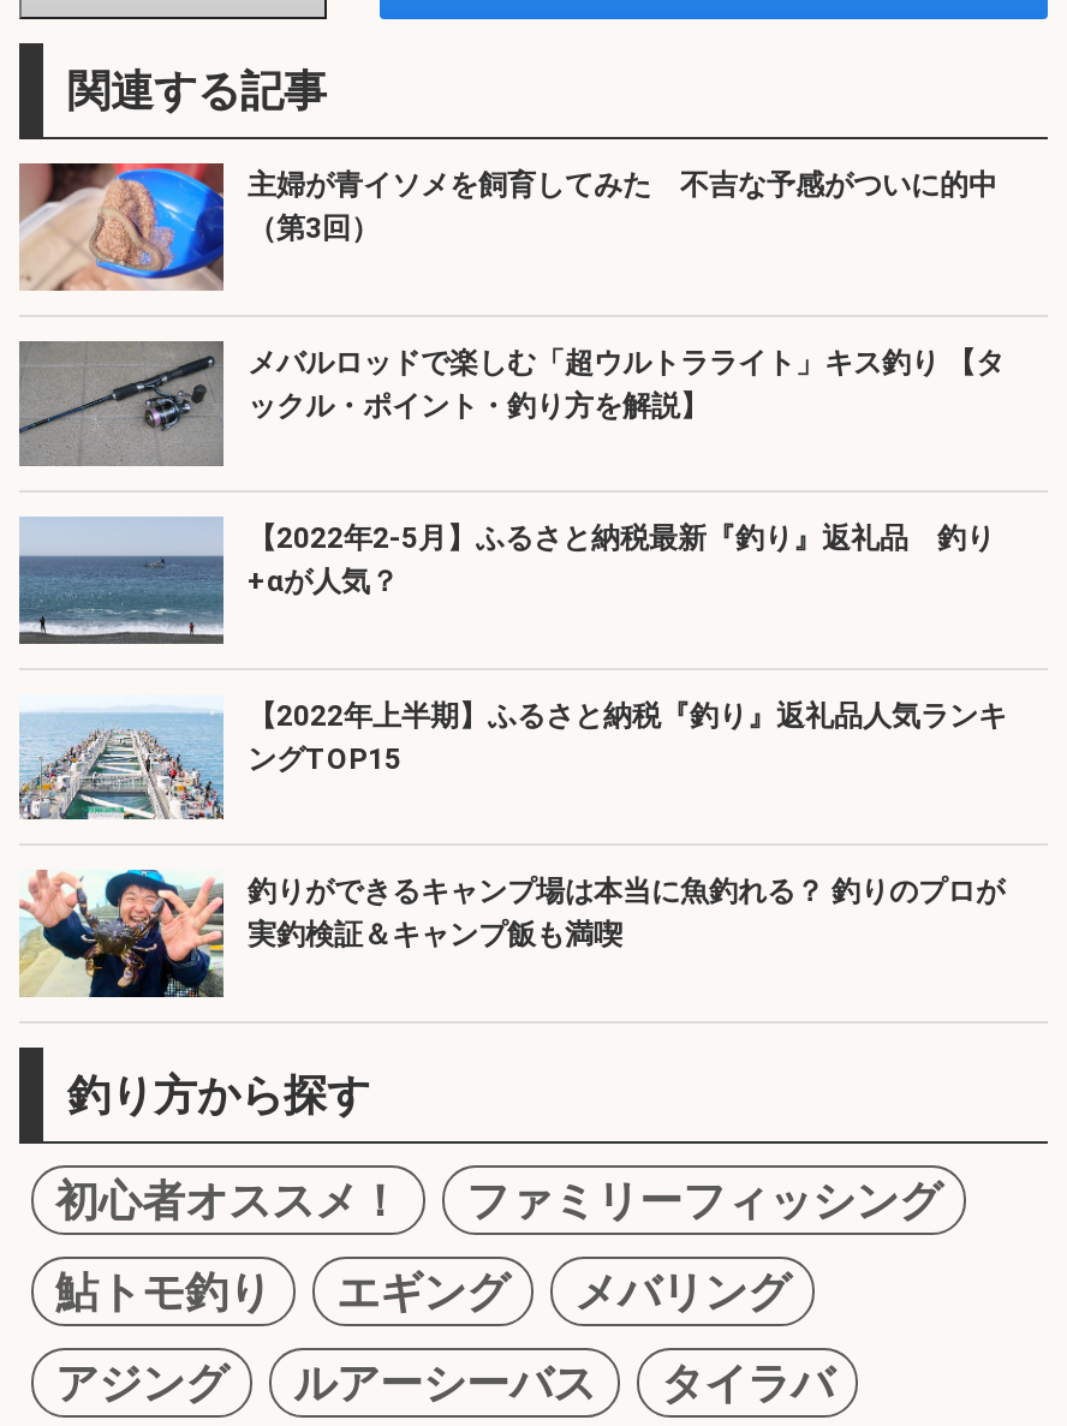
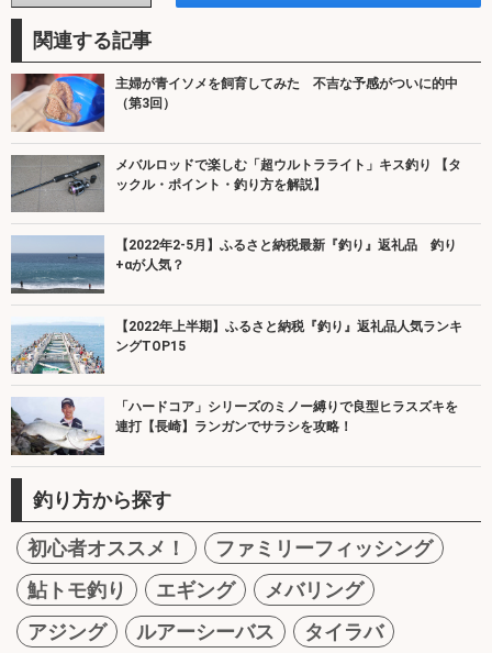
- [image]
- 釣りができるキャンプ場は本当に魚釣れる？ 釣りのプロが
- 実釣検証＆キャンプ飯も満喫
+ [image]
+ 「ハードコア」シリーズのミノー縛りで良型ヒラスズキを
+ 連打【長崎】ランガンでサラシを攻略！
